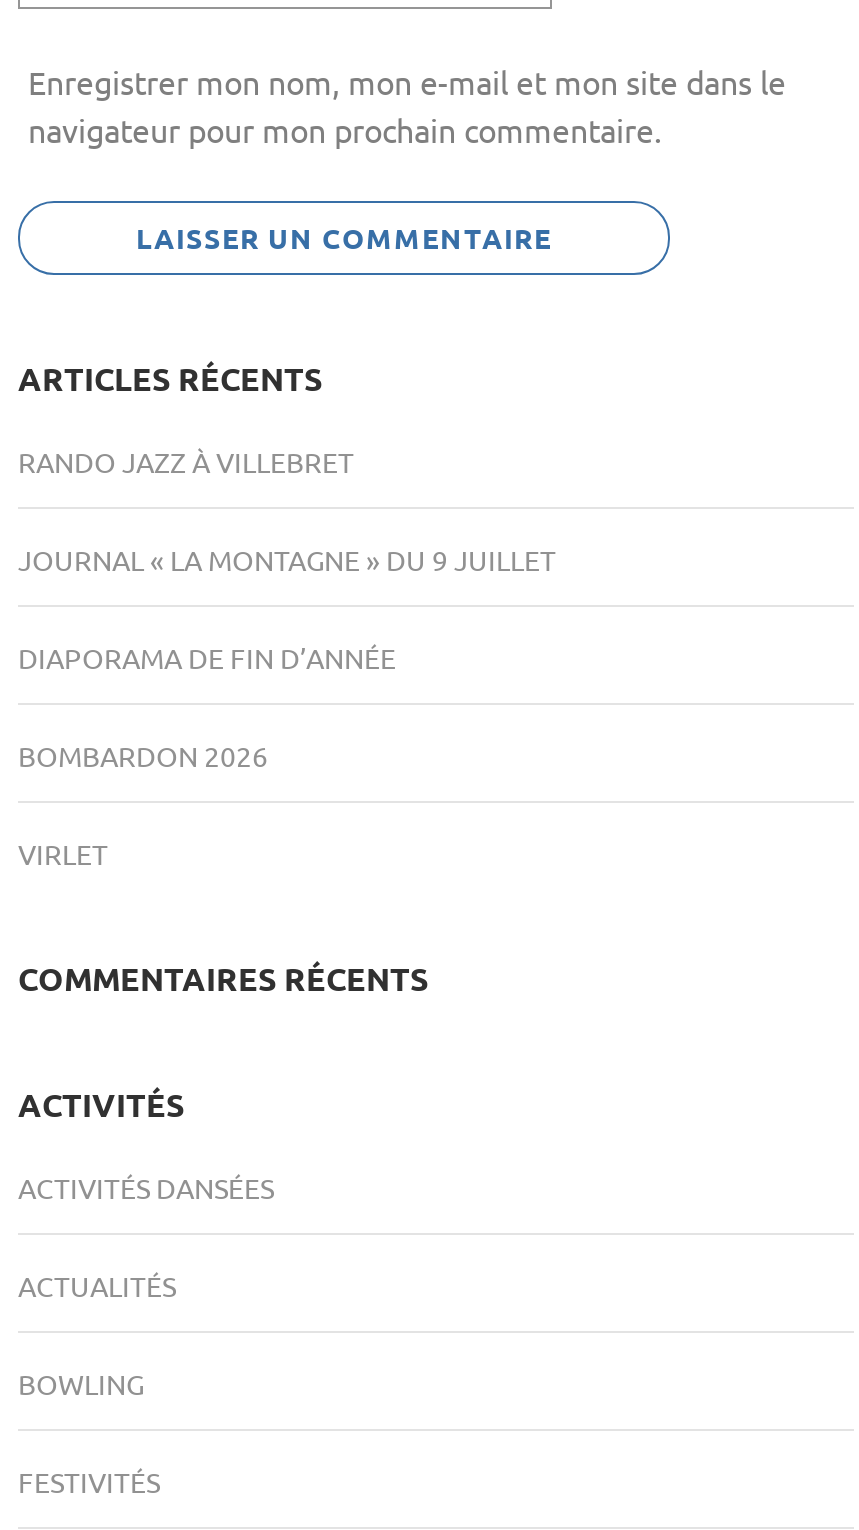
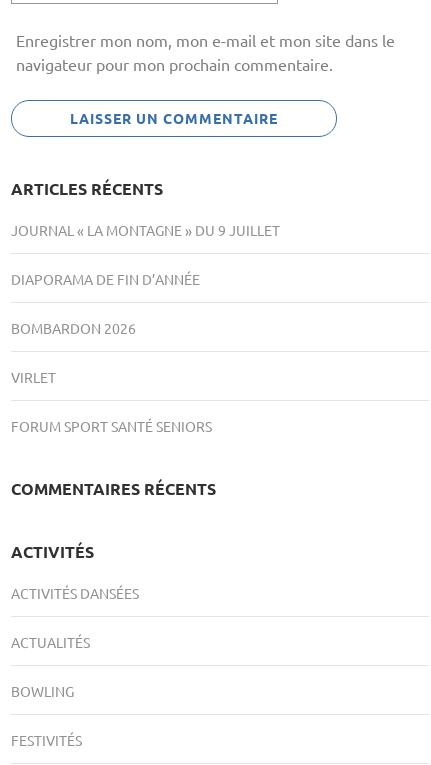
- RANDO JAZZ À VILLEBRET

moved up: JOURNAL « LA MONTAGNE » DU 9 JUILLET | DIAPORAMA DE FIN D’ANNÉE | BOMBARDON 2026 | VIRLET

+ FORUM SPORT SANTÉ SENIORS
